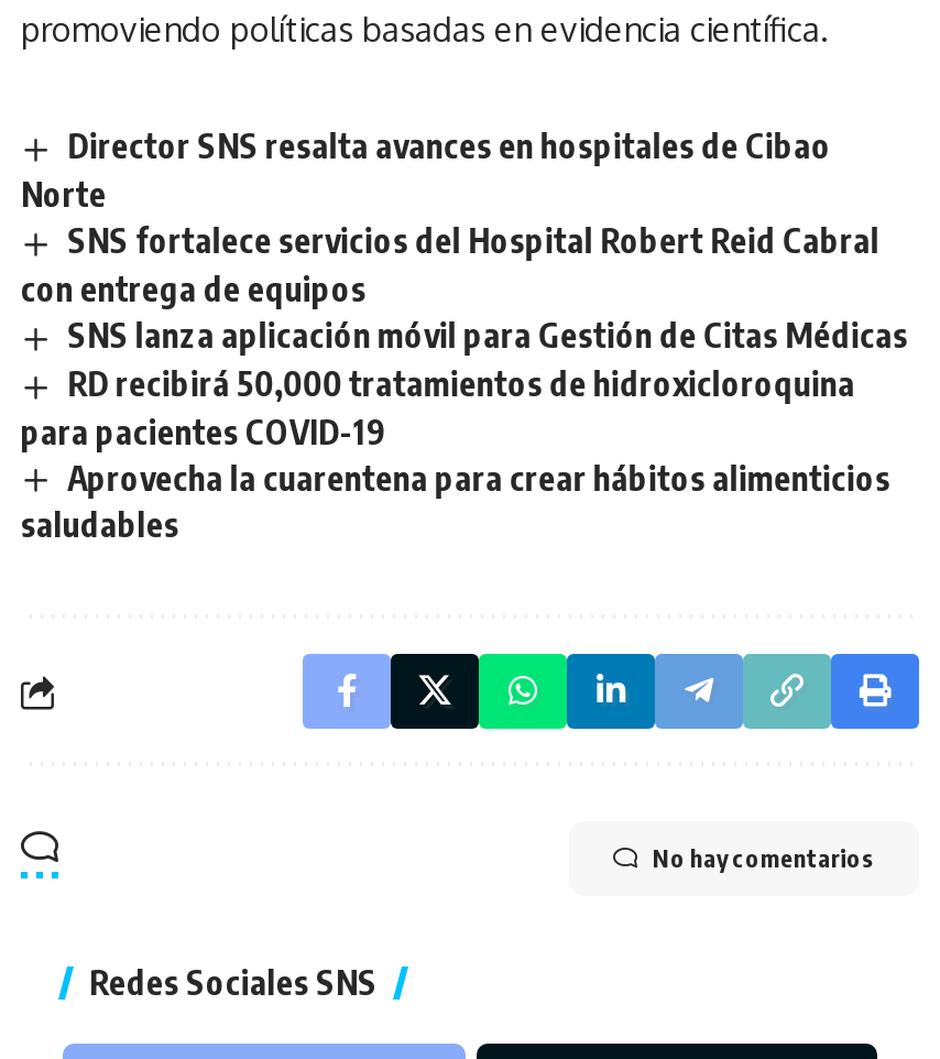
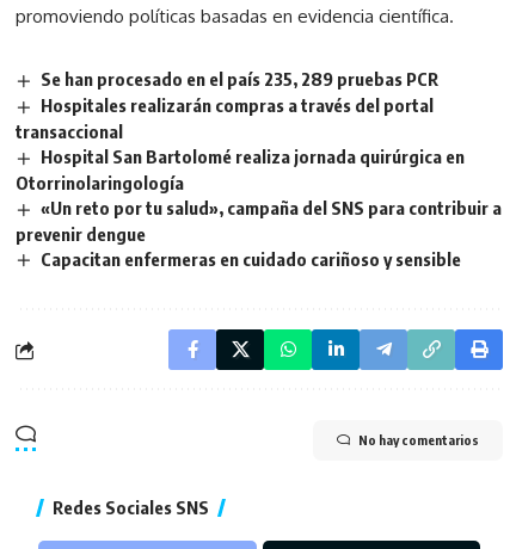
- Director SNS resalta avances en hospitales de Cibao
- Norte
- SNS fortalece servicios del Hospital Robert Reid Cabral
- con entrega de equipos
- SNS lanza aplicación móvil para Gestión de Citas Médicas
- RD recibirá 50,000 tratamientos de hidroxicloroquina
- para pacientes COVID-19
- Aprovecha la cuarentena para crear hábitos alimenticios
- saludables
+ Se han procesado en el país 235, 289 pruebas PCR
+ Hospitales realizarán compras a través del portal
+ transaccional
+ Hospital San Bartolomé realiza jornada quirúrgica en
+ Otorrinolaringología
+ «Un reto por tu salud», campaña del SNS para contribuir a
+ prevenir dengue
+ Capacitan enfermeras en cuidado cariñoso y sensible
